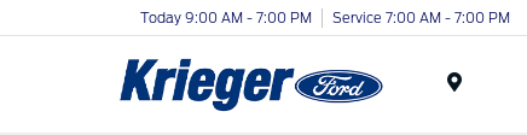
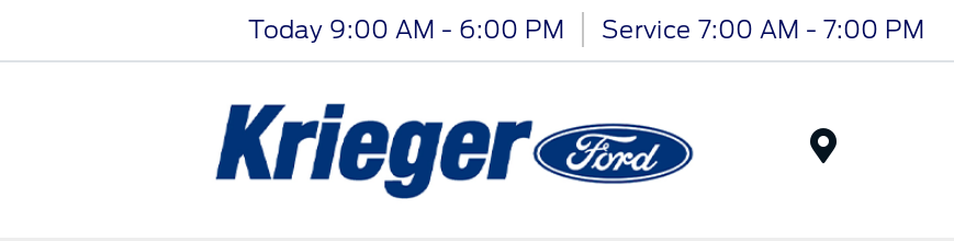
- Today 9:00 AM - 7:00 PM Service 7:00 AM - 7:00 PM
+ Today 9:00 AM - 6:00 PM Service 7:00 AM - 7:00 PM
